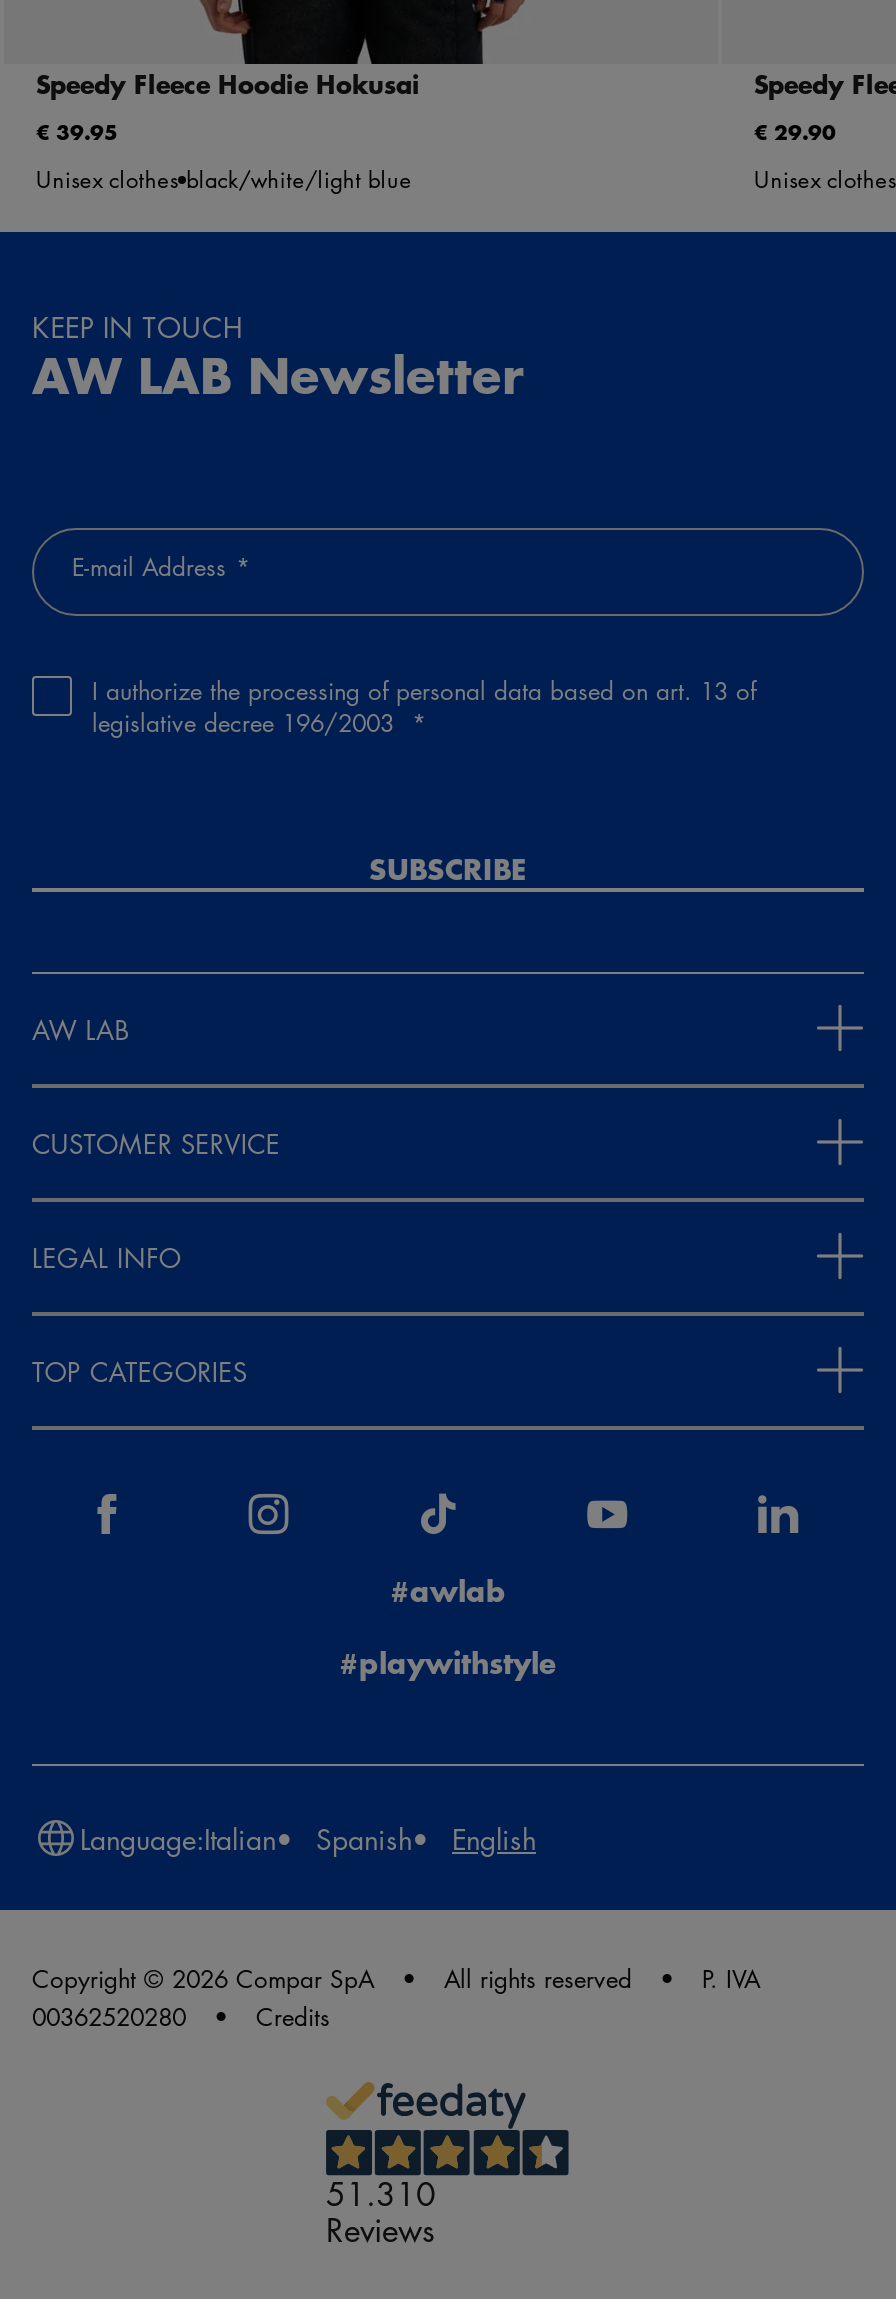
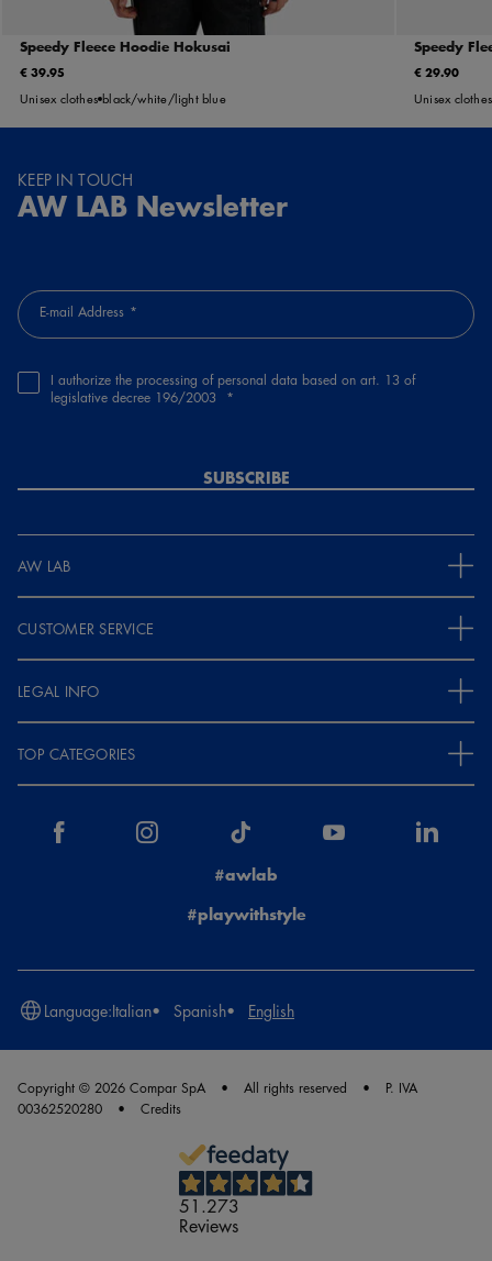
- 51.310
+ 51.273
